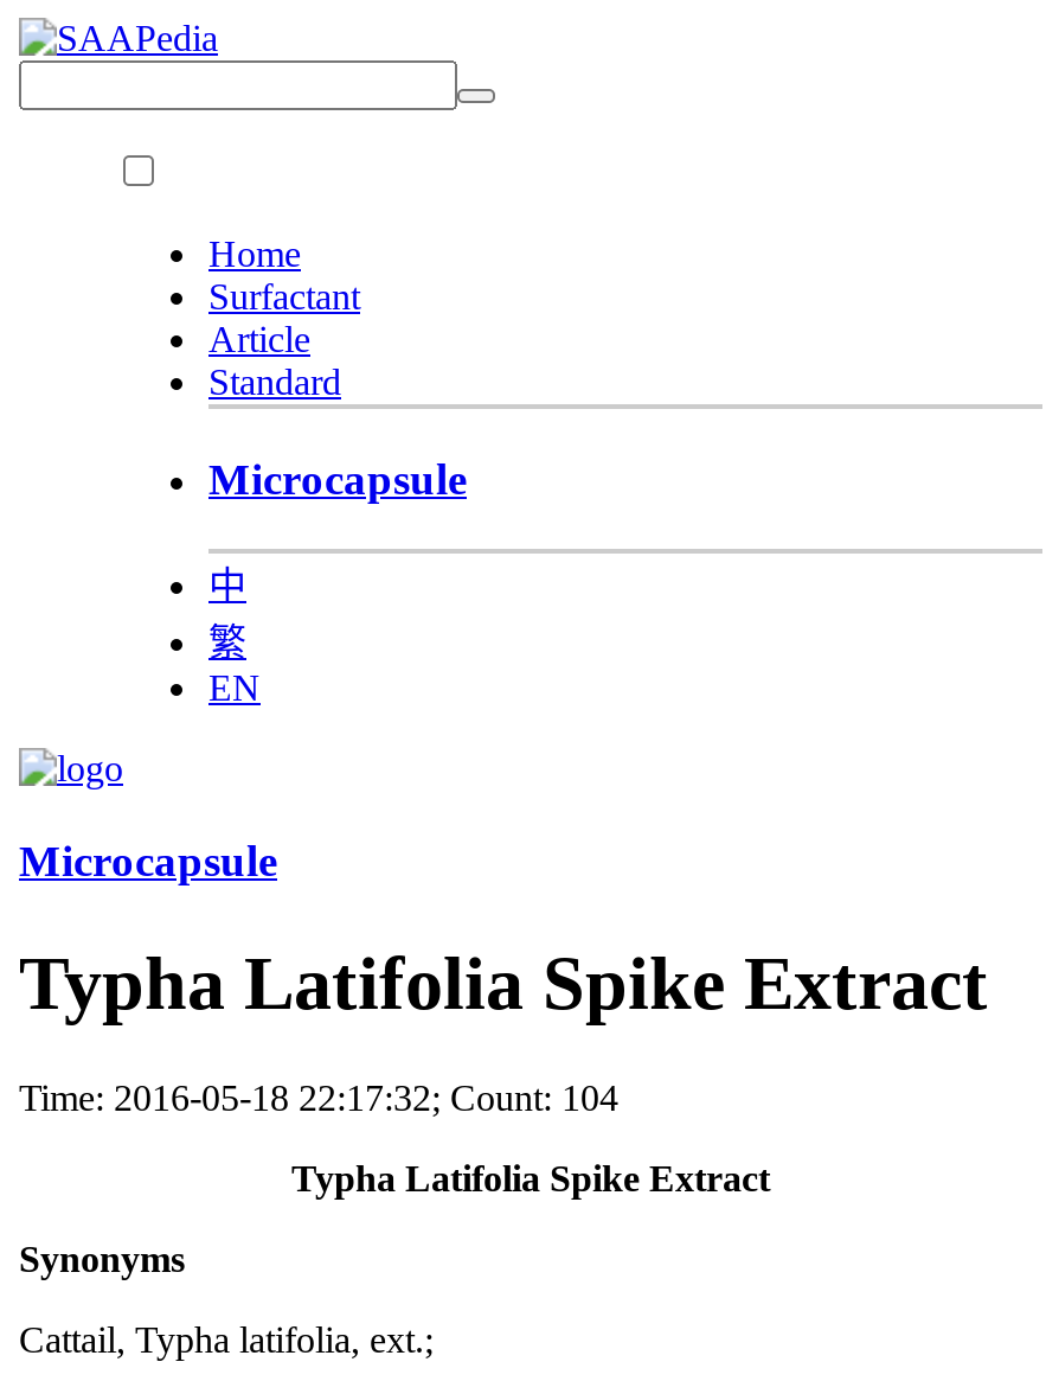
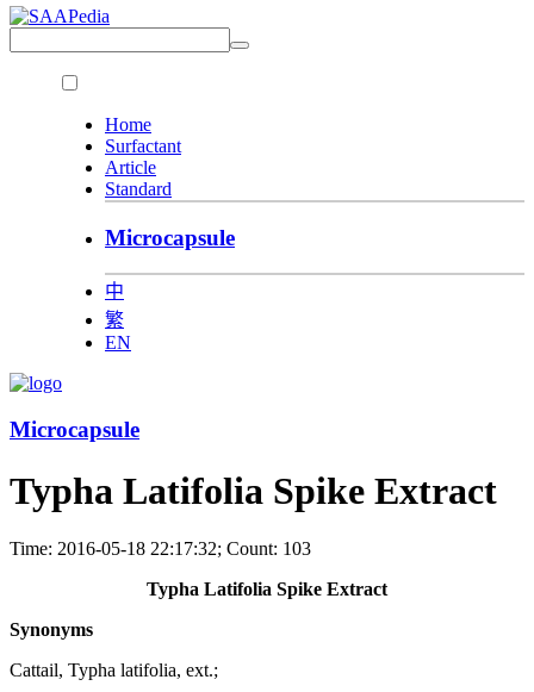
- Time: 2016-05-18 22:17:32; Count: 104
+ Time: 2016-05-18 22:17:32; Count: 103
